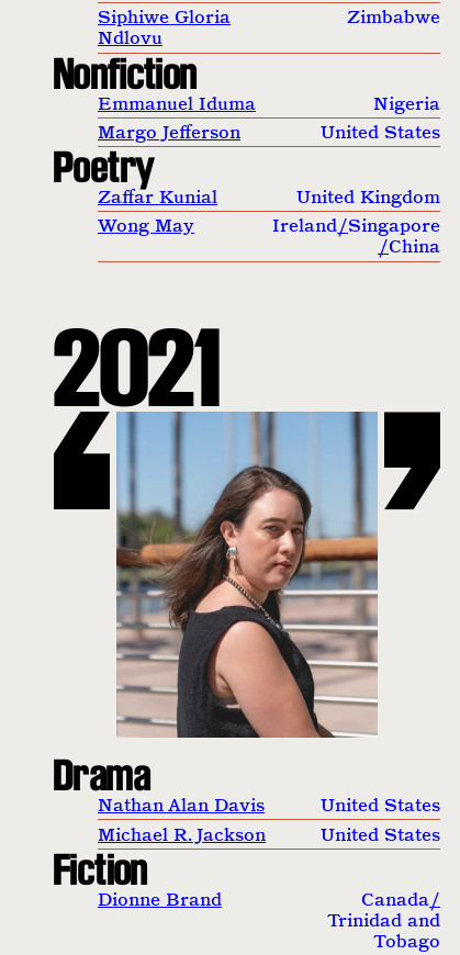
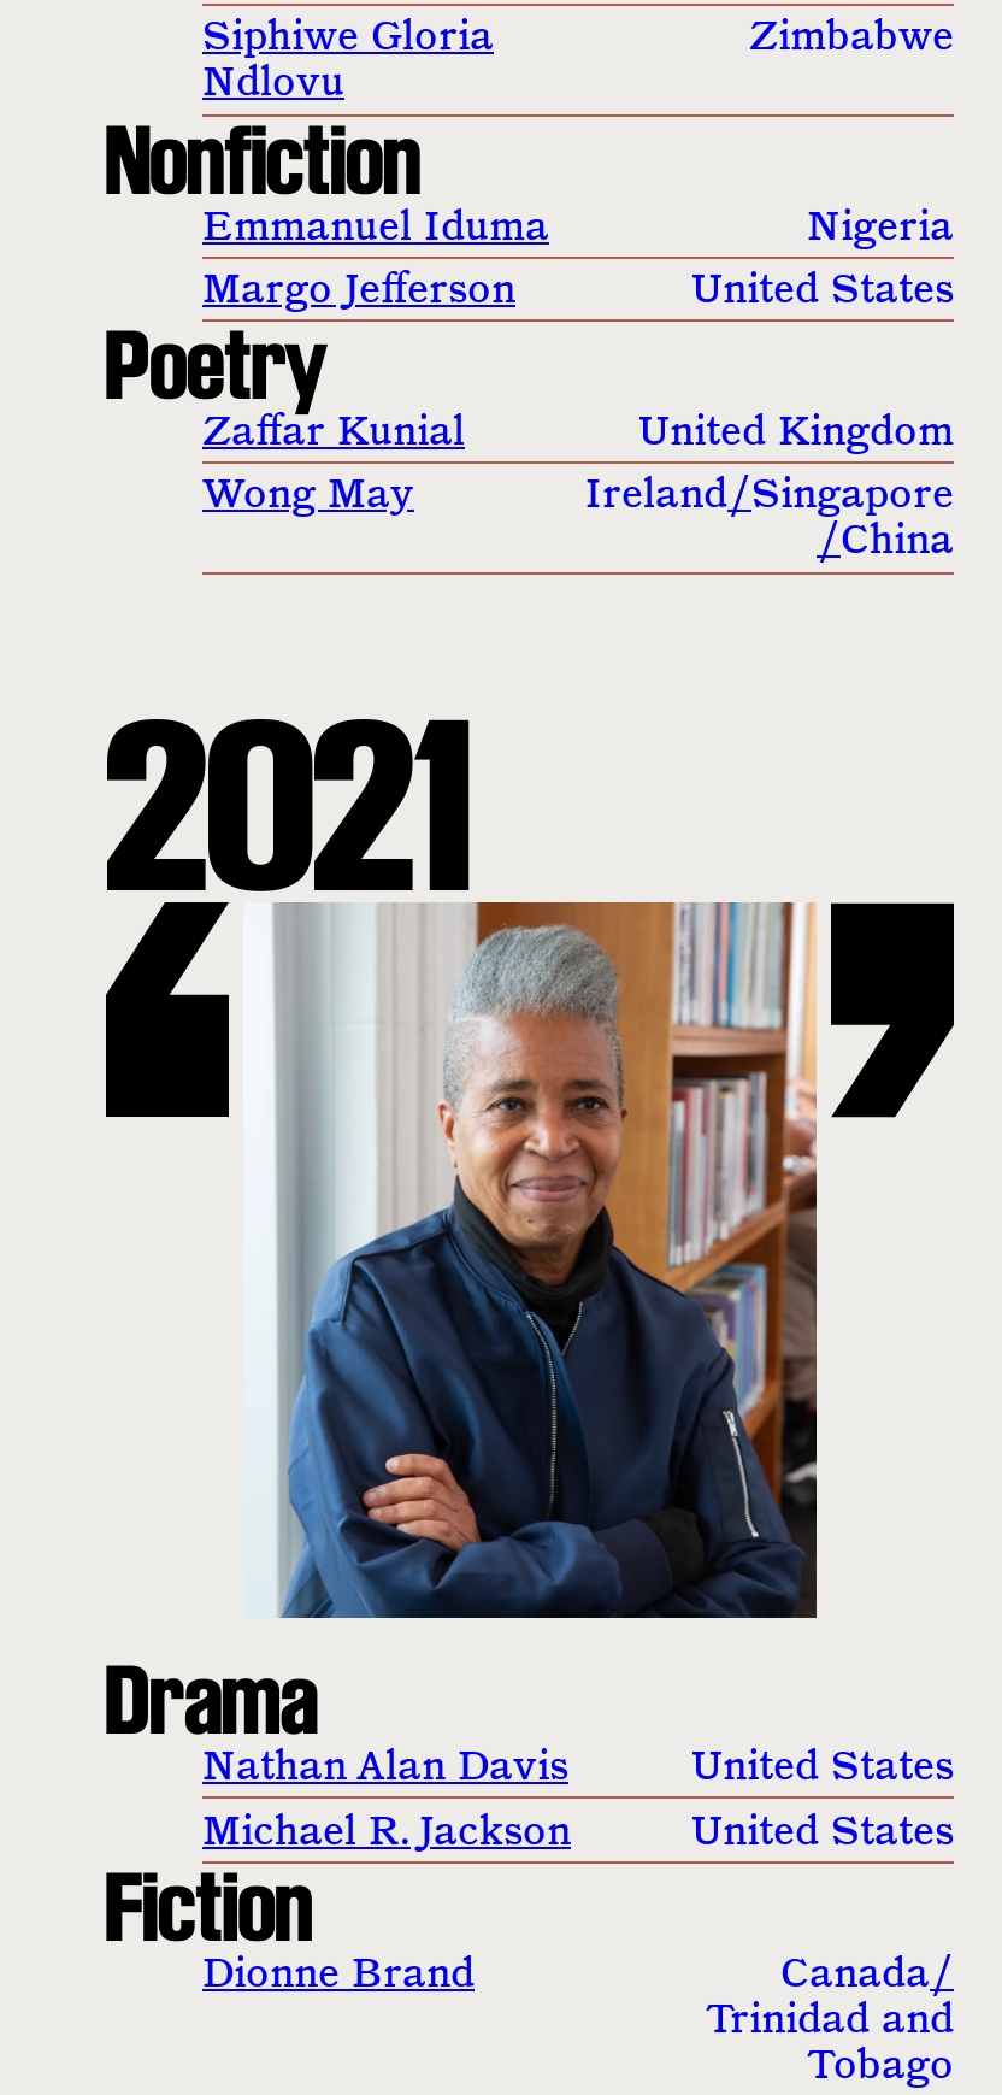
- [image]
+ [image]
